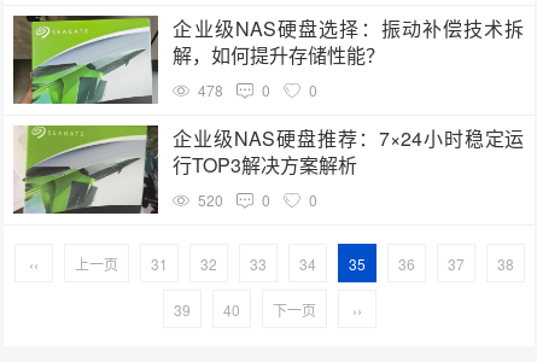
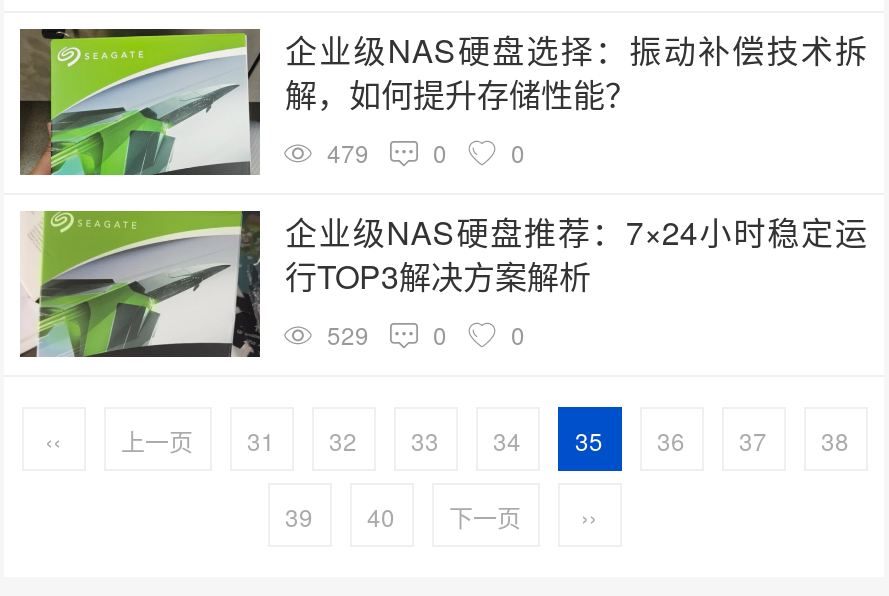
- 478 0 0
+ 479 0 0

- 520 0 0
+ 529 0 0
